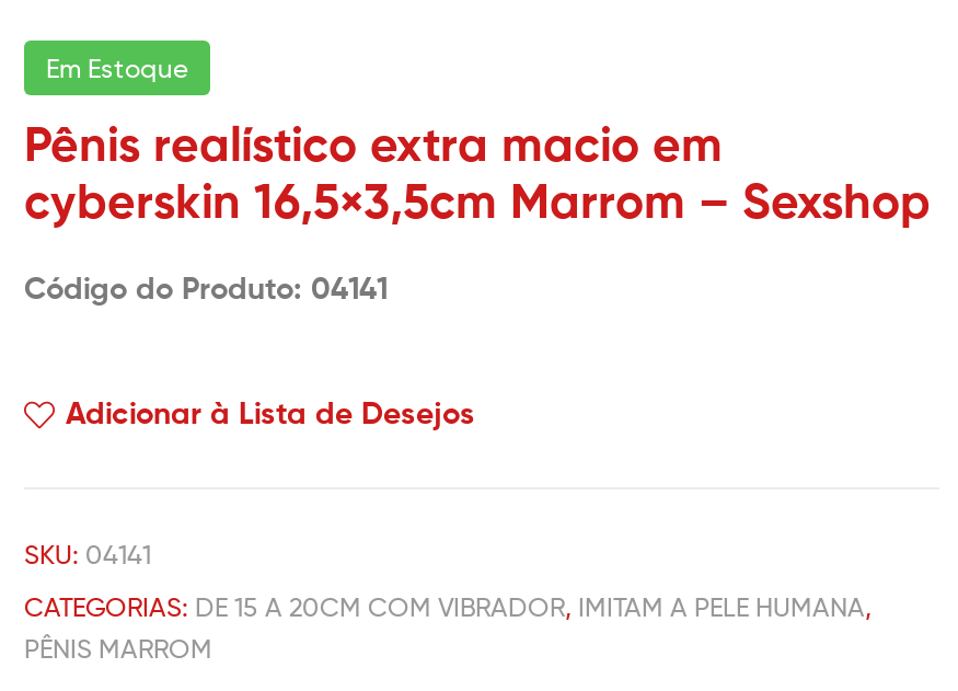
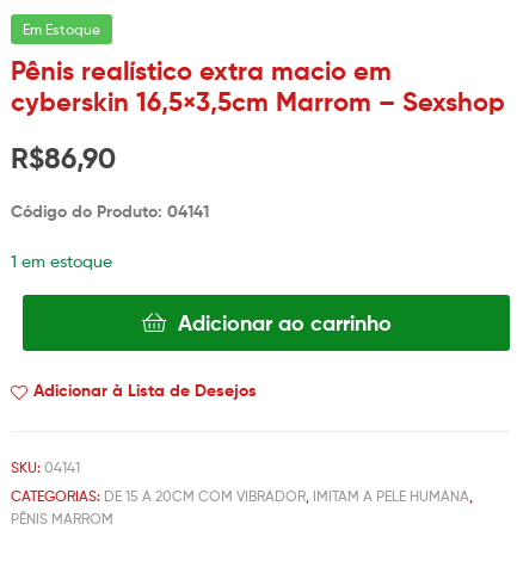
+ R$86,90

+ 1 em estoque
+ Adicionar ao carrinho
